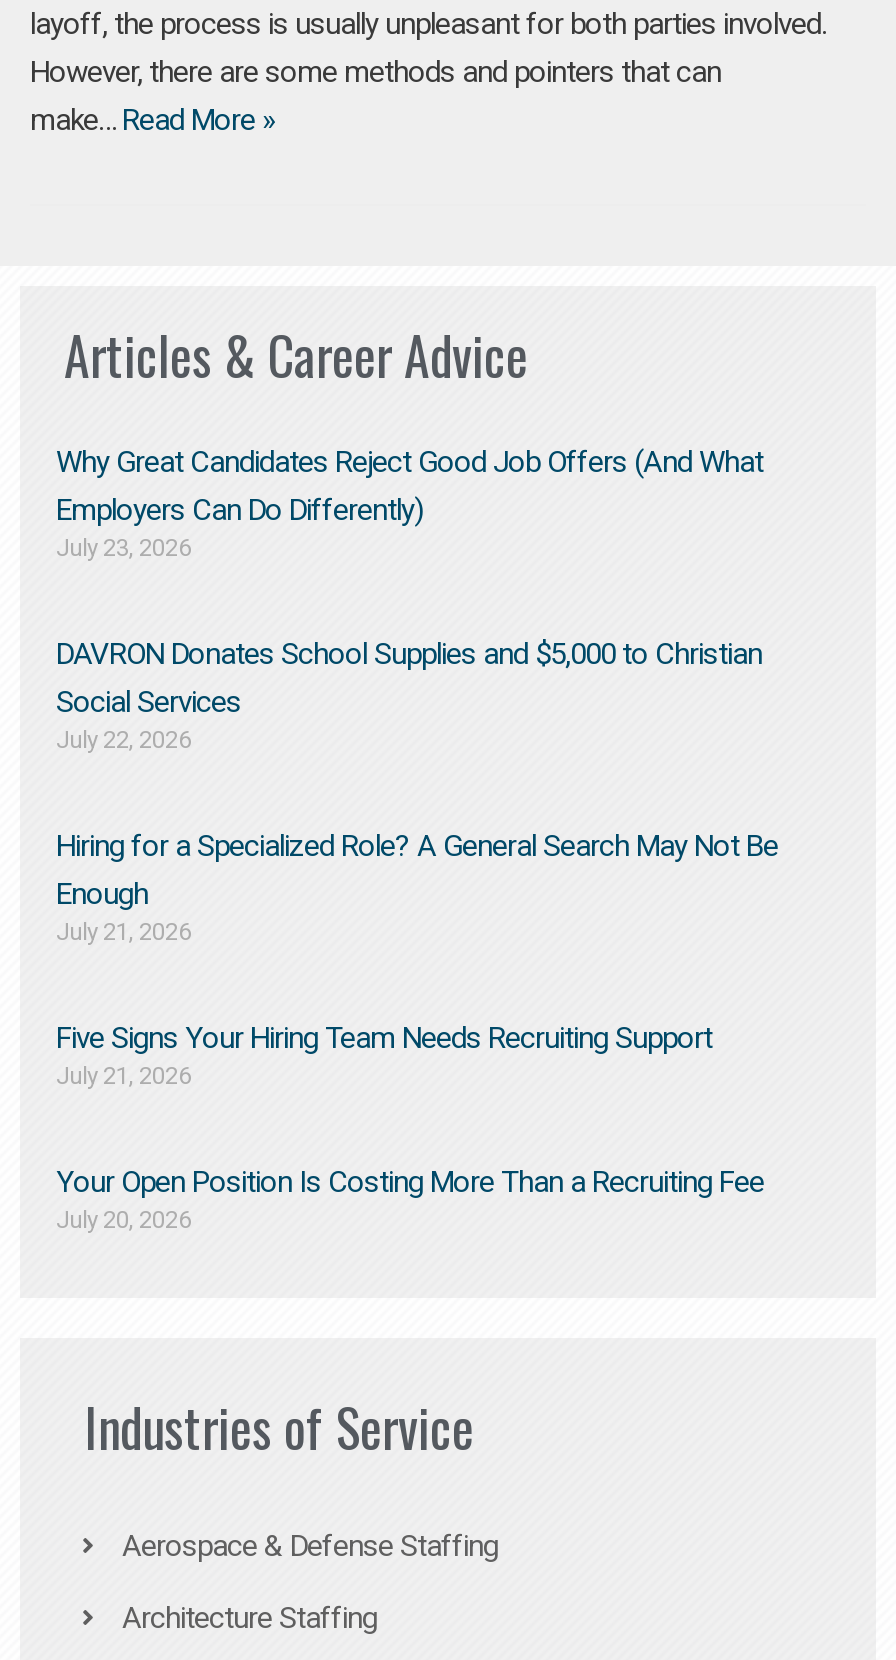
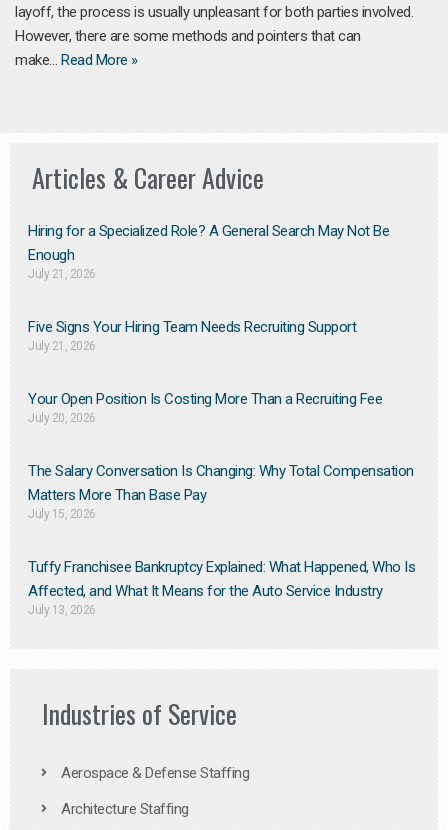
- Why Great Candidates Reject Good Job Offers (And What
- Employers Can Do Differently)
- July 23, 2026
- DAVRON Donates School Supplies and $5,000 to Christian
- Social Services
- July 22, 2026

moved up: Hiring for a Specialized Role? A General Search May Not Be | Enough | July 21, 2026 | Five Signs Your Hiring Team Needs Recruiting Support | July 21, 2026 | Your Open Position Is Costing More Than a Recruiting Fee | July 20, 2026

+ The Salary Conversation Is Changing: Why Total Compensation
+ Matters More Than Base Pay
+ July 15, 2026
+ Tuffy Franchisee Bankruptcy Explained: What Happened, Who Is
+ Affected, and What It Means for the Auto Service Industry
+ July 13, 2026
